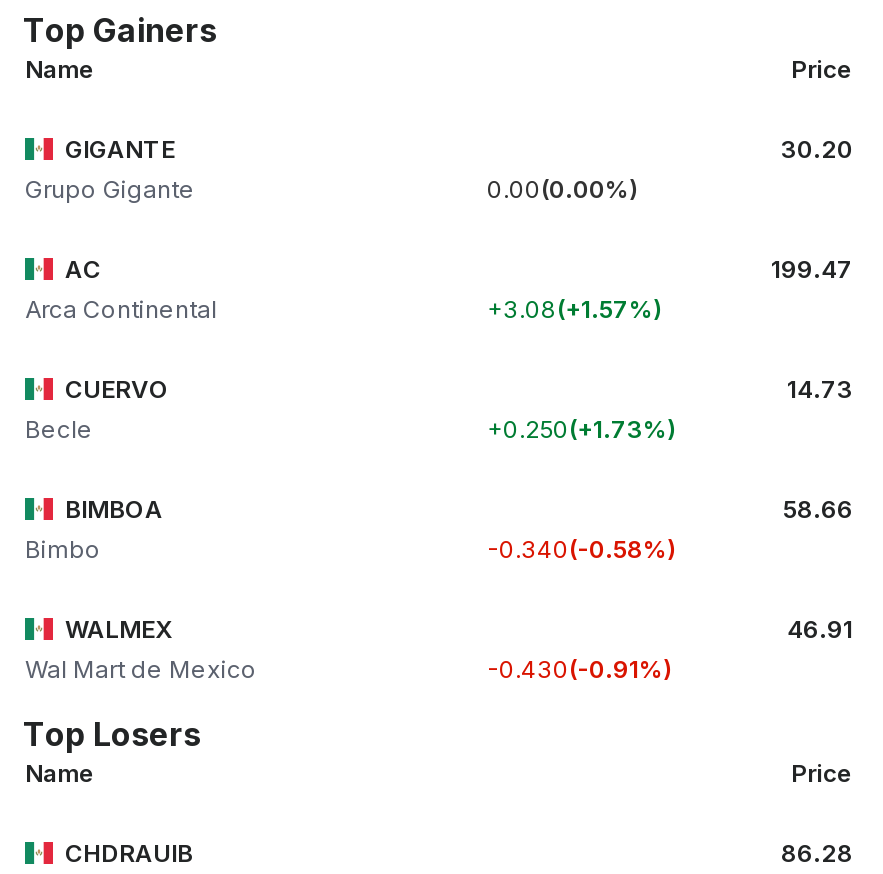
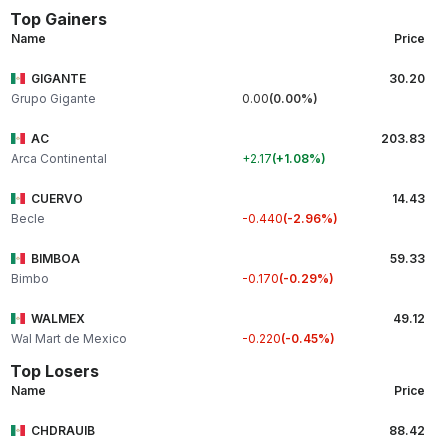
- 199.47
+ 203.83

- +3.08 +1.57%
+ +2.17 +1.08%

- 14.73
+ 14.43

- +0.250 +1.73%
+ -0.440 -2.96%

- 58.66
+ 59.33

- -0.340 -0.58%
+ -0.170 -0.29%

- 46.91
+ 49.12

- -0.430 -0.91%
+ -0.220 -0.45%

- 86.28
+ 88.42
